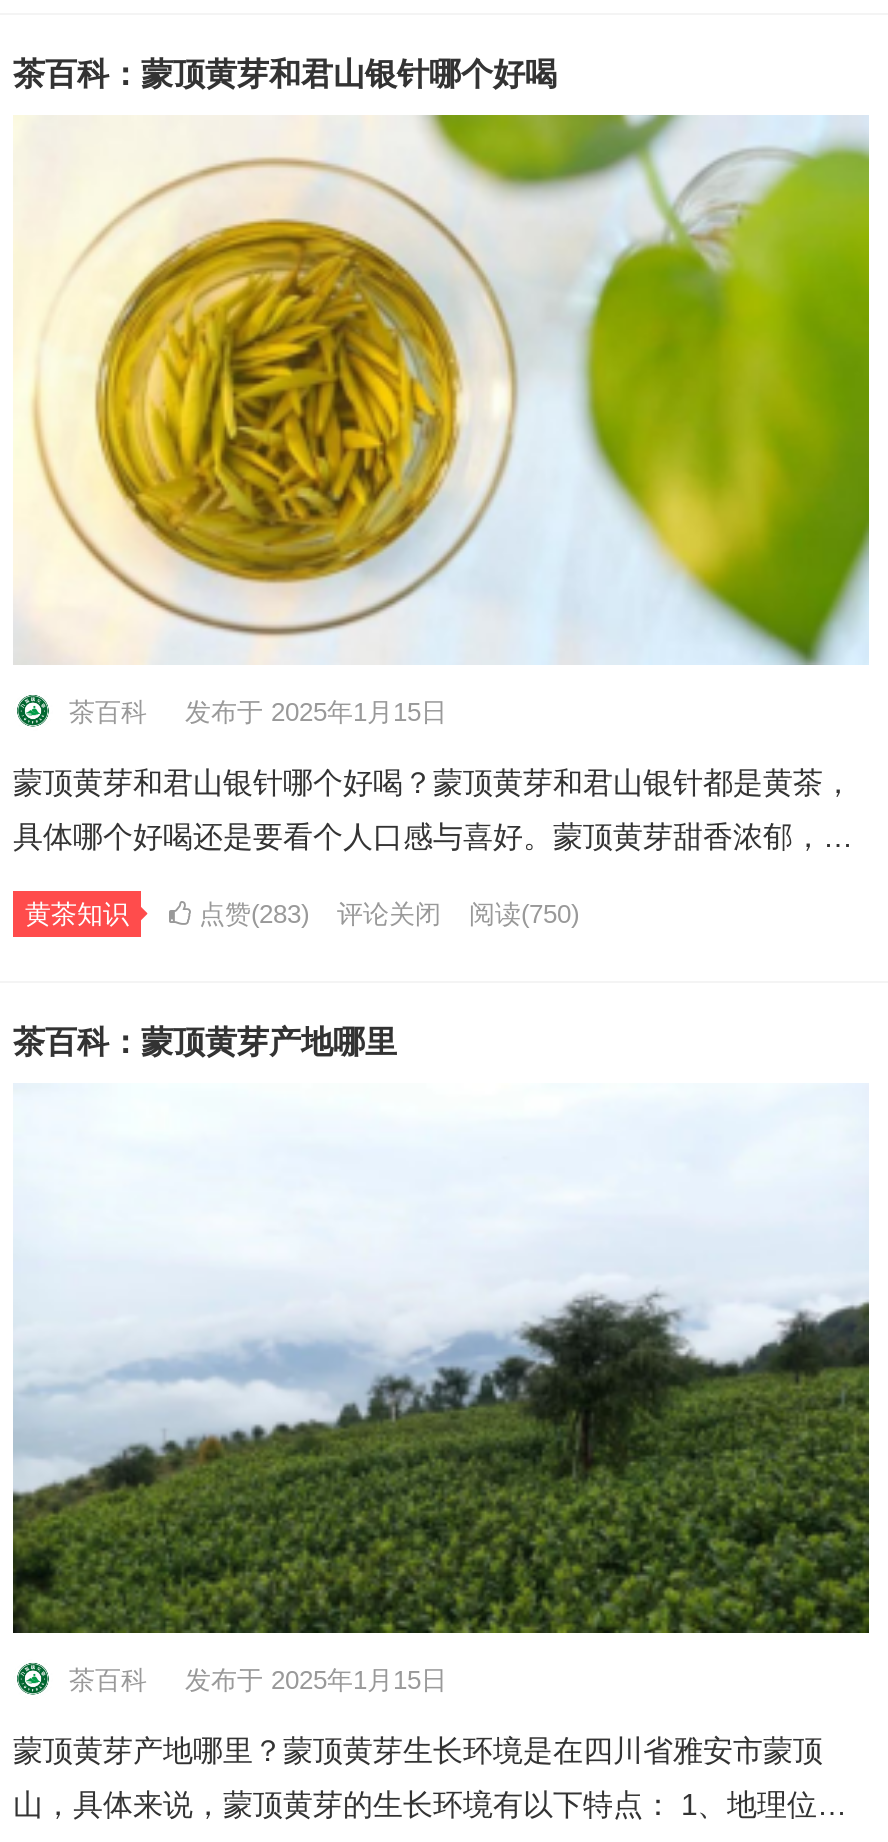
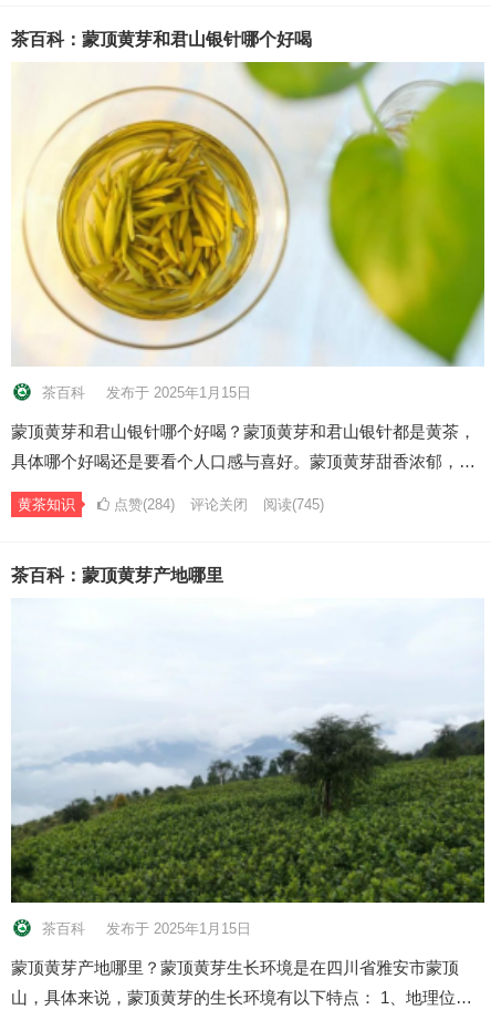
- 点赞(283)
+ 点赞(284)

- 阅读(750)
+ 阅读(745)
